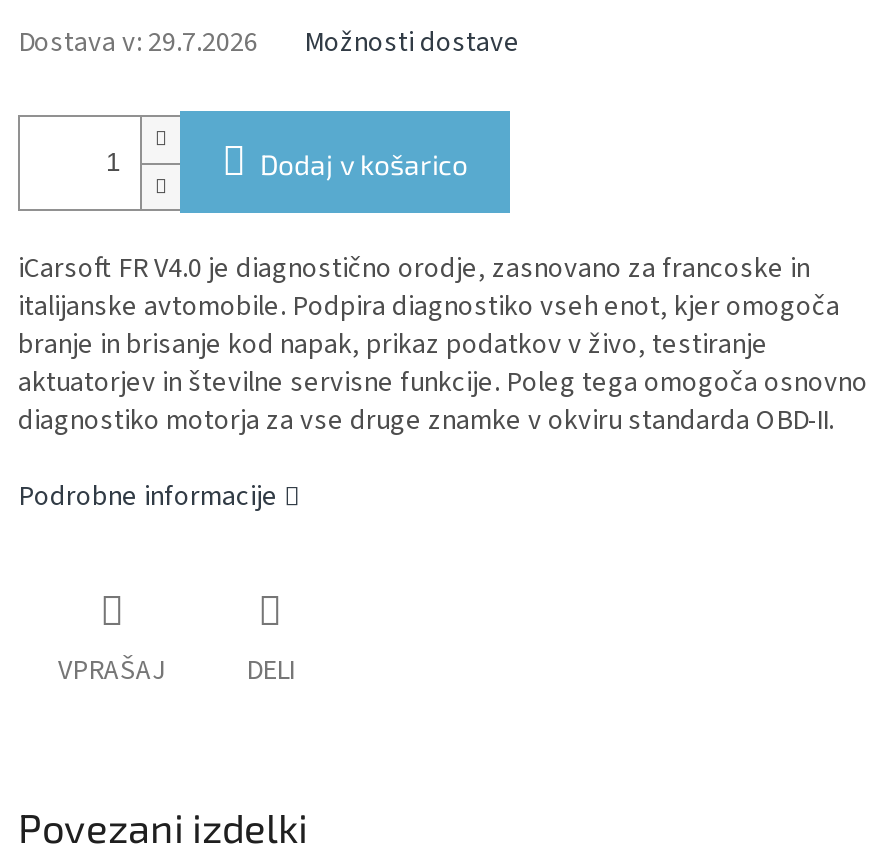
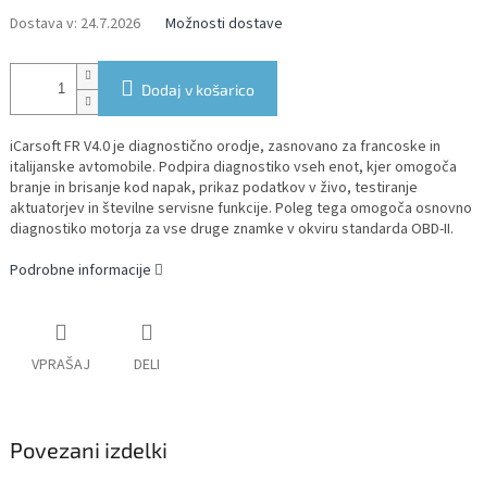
- Dostava v: 29.7.2026 Možnosti dostave
+ Dostava v: 24.7.2026 Možnosti dostave
